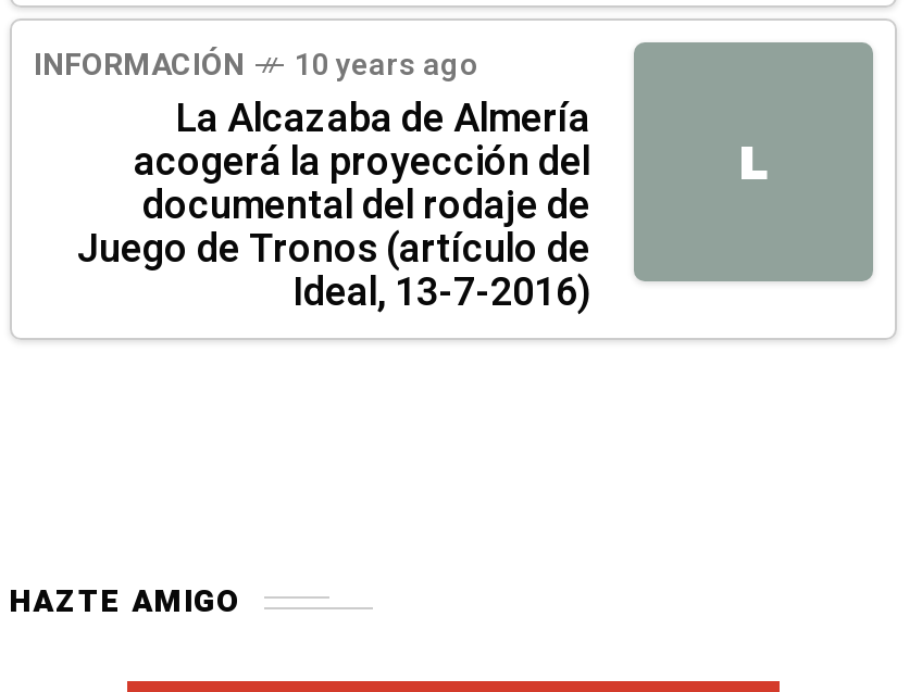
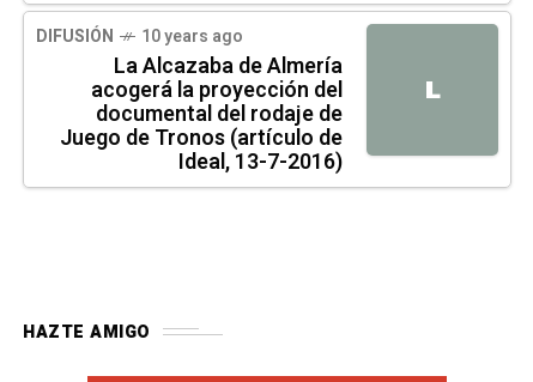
- INFORMACIÓN
+ DIFUSIÓN
